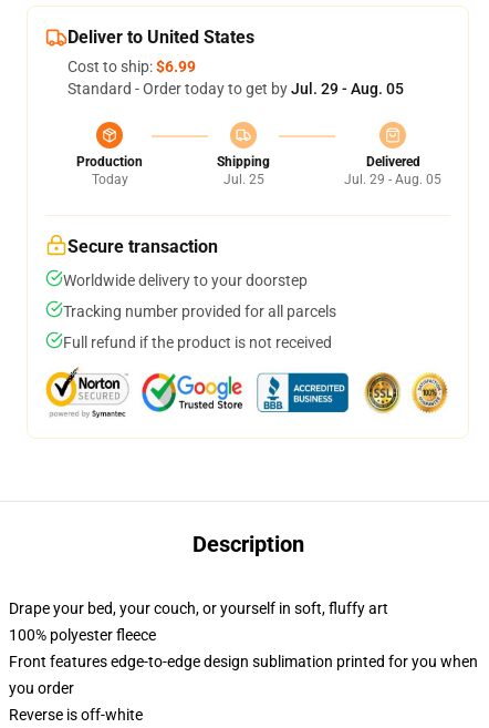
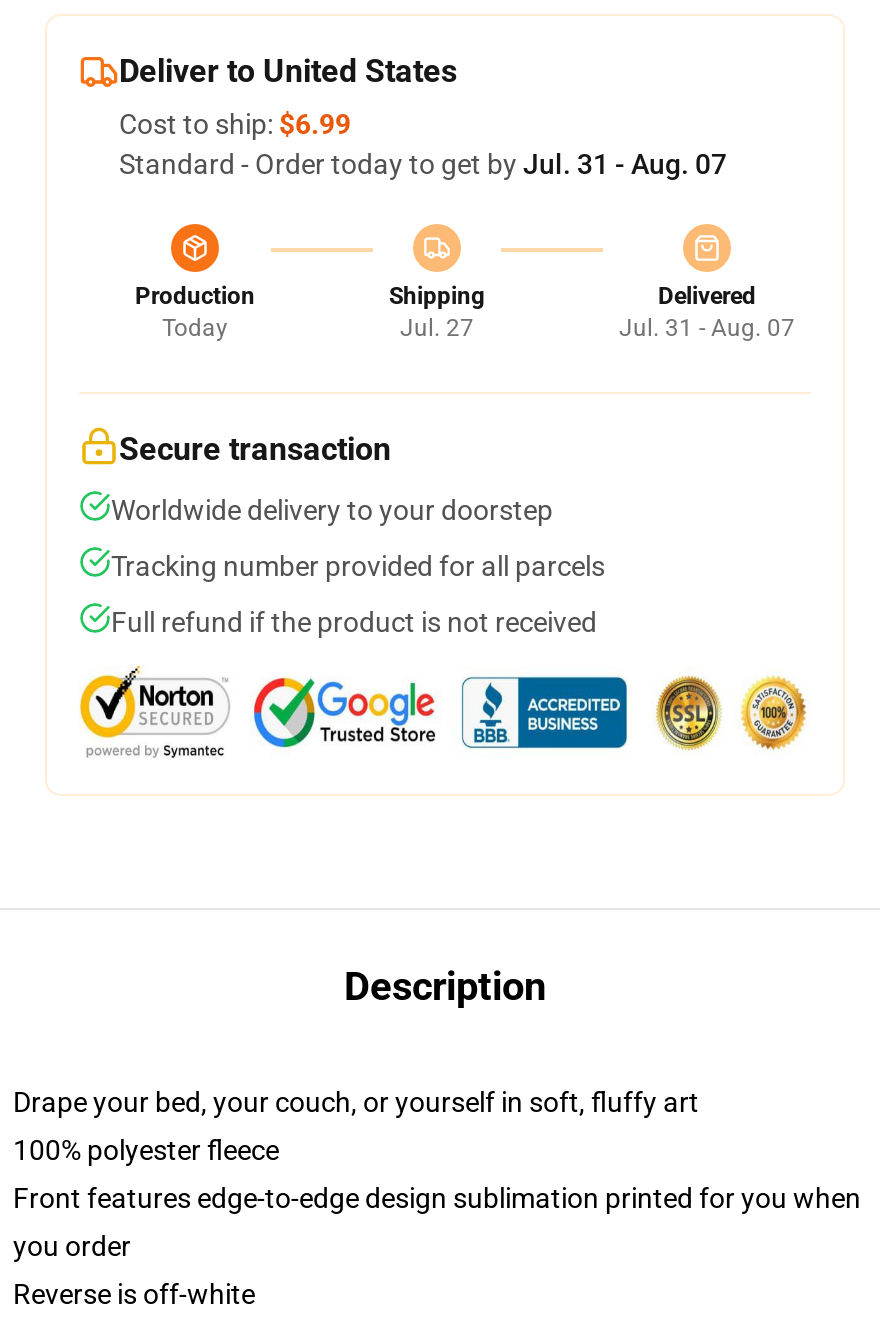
- Standard - Order today to get by Jul. 29 - Aug. 05
+ Standard - Order today to get by Jul. 31 - Aug. 07

- Jul. 25
+ Jul. 27

- Jul. 29 - Aug. 05
+ Jul. 31 - Aug. 07
